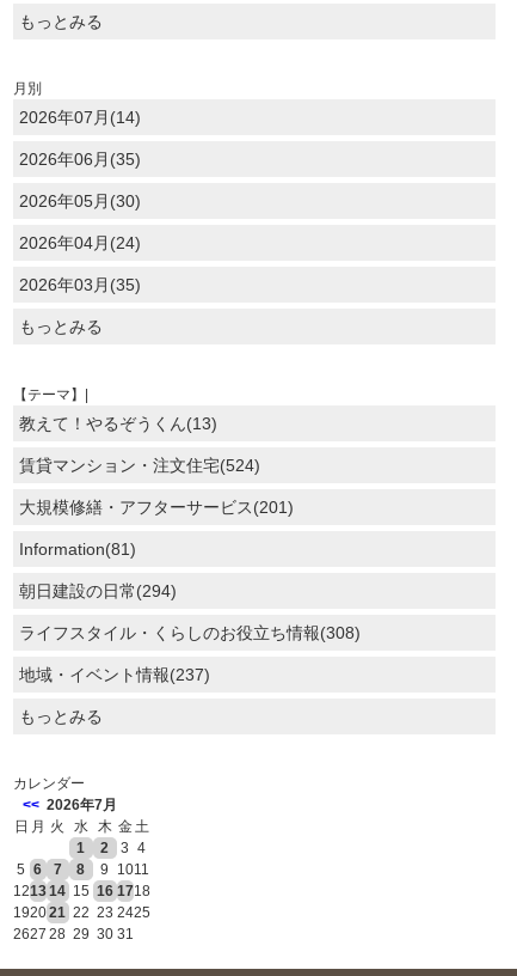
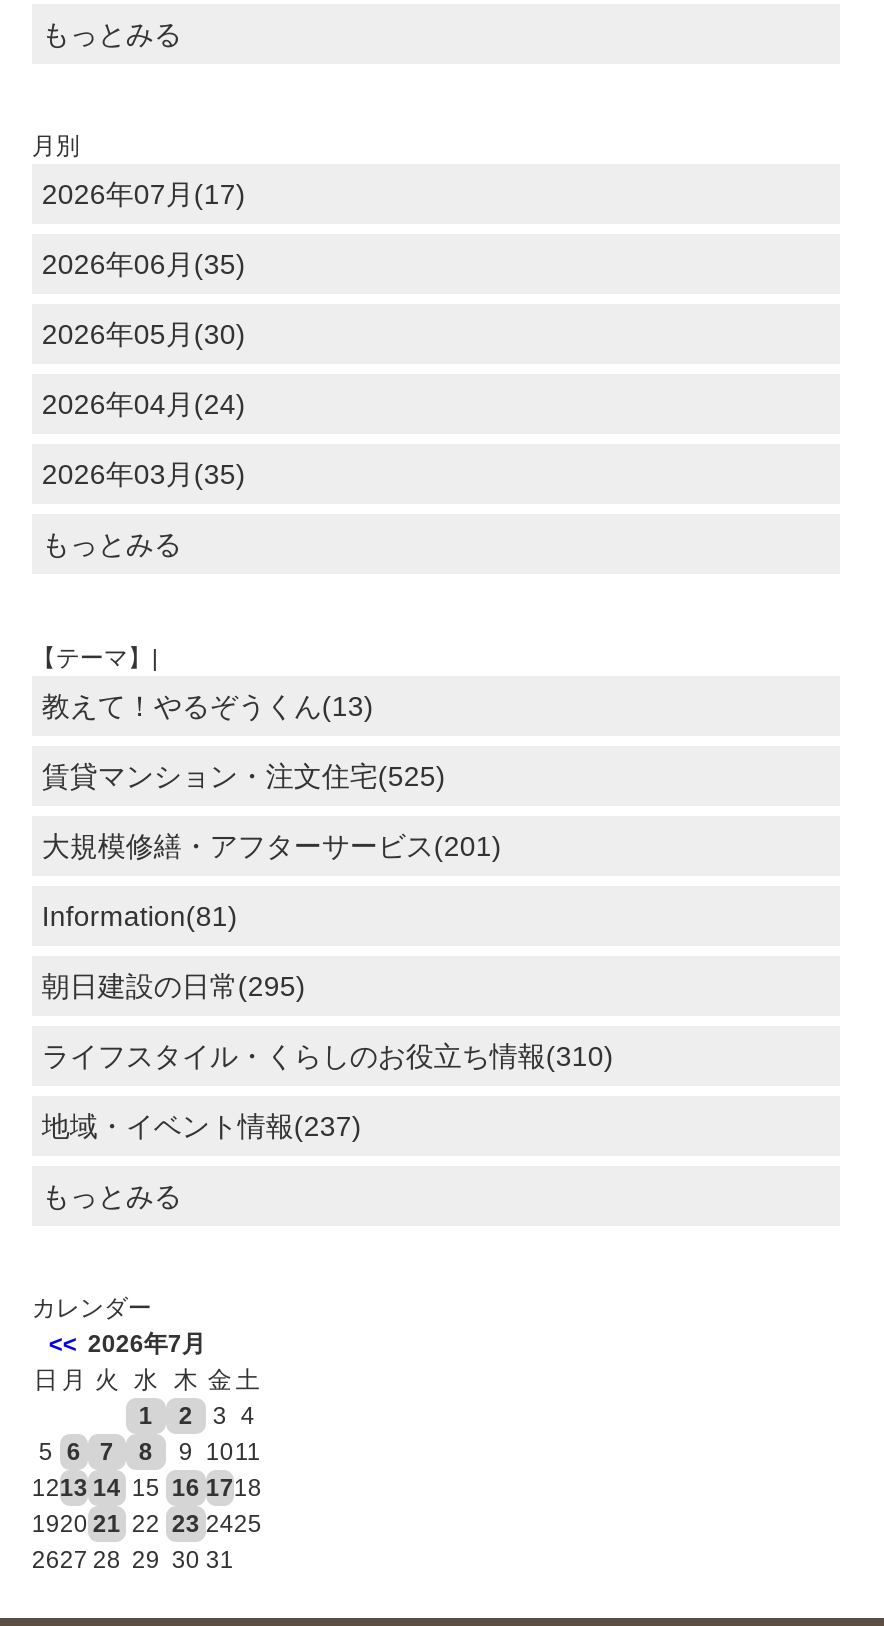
- 2026年07月(14)
+ 2026年07月(17)

- 賃貸マンション・注文住宅(524)
+ 賃貸マンション・注文住宅(525)

- 朝日建設の日常(294)
+ 朝日建設の日常(295)

- ライフスタイル・くらしのお役立ち情報(308)
+ ライフスタイル・くらしのお役立ち情報(310)
